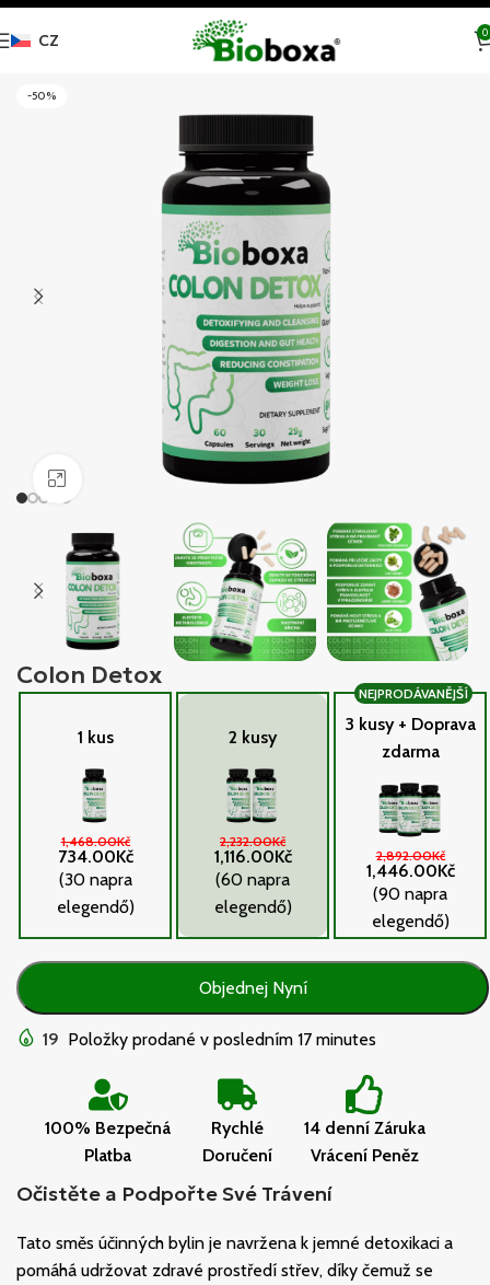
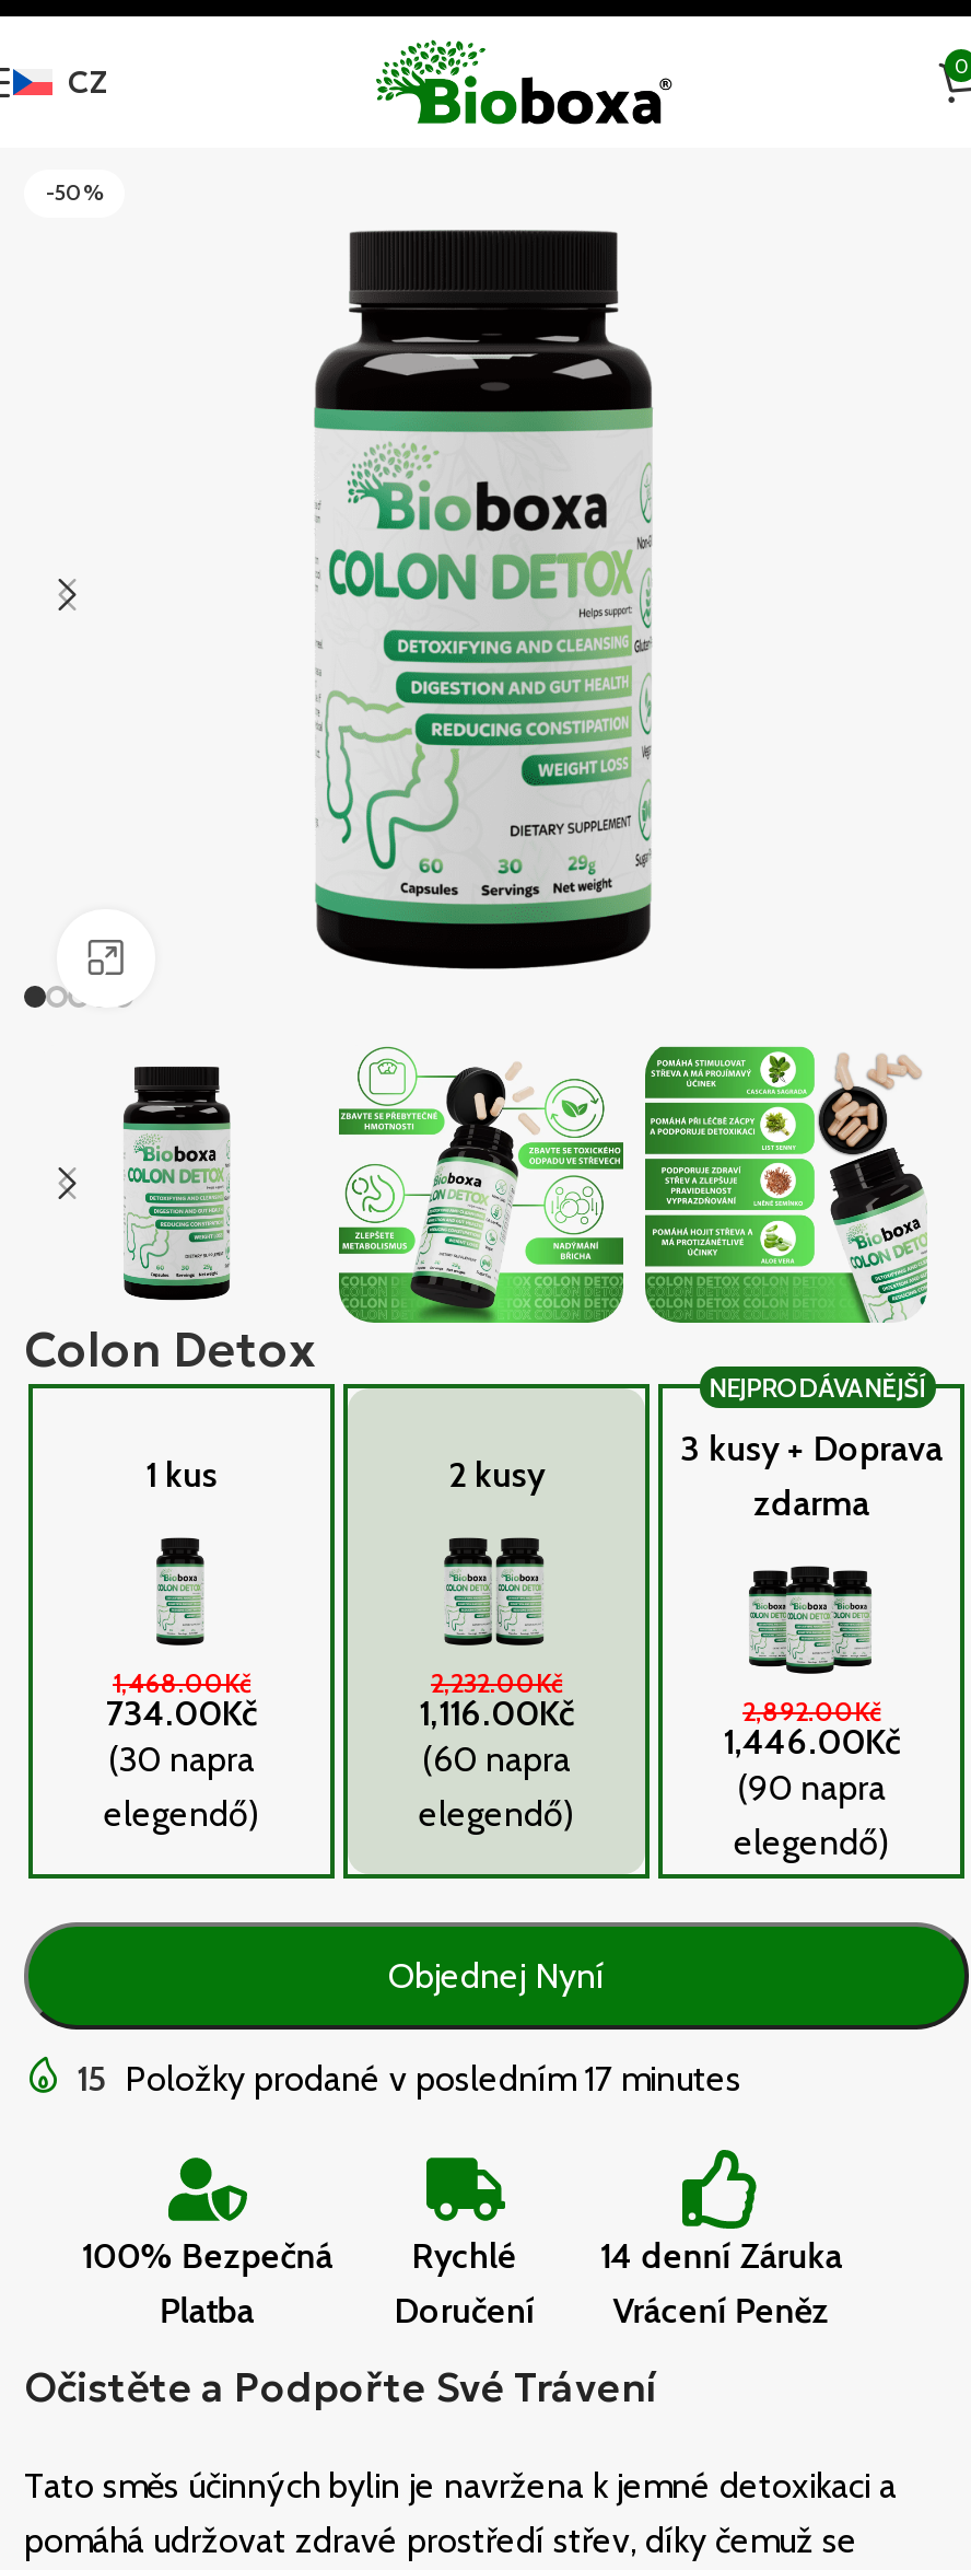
- 19 Položky prodané v posledním 17 minutes
+ 15 Položky prodané v posledním 17 minutes
